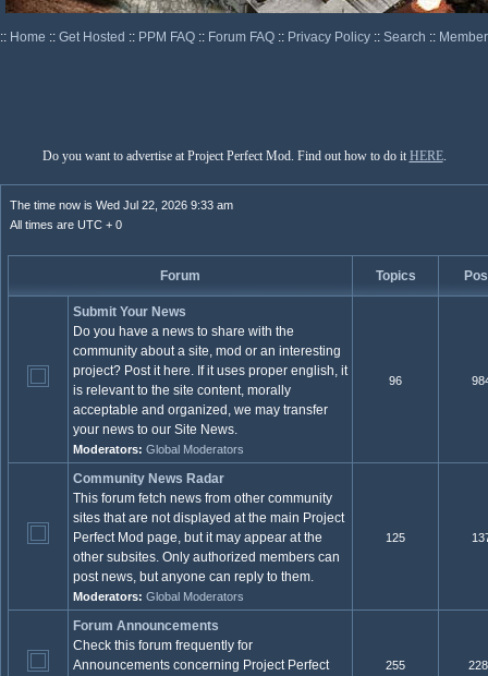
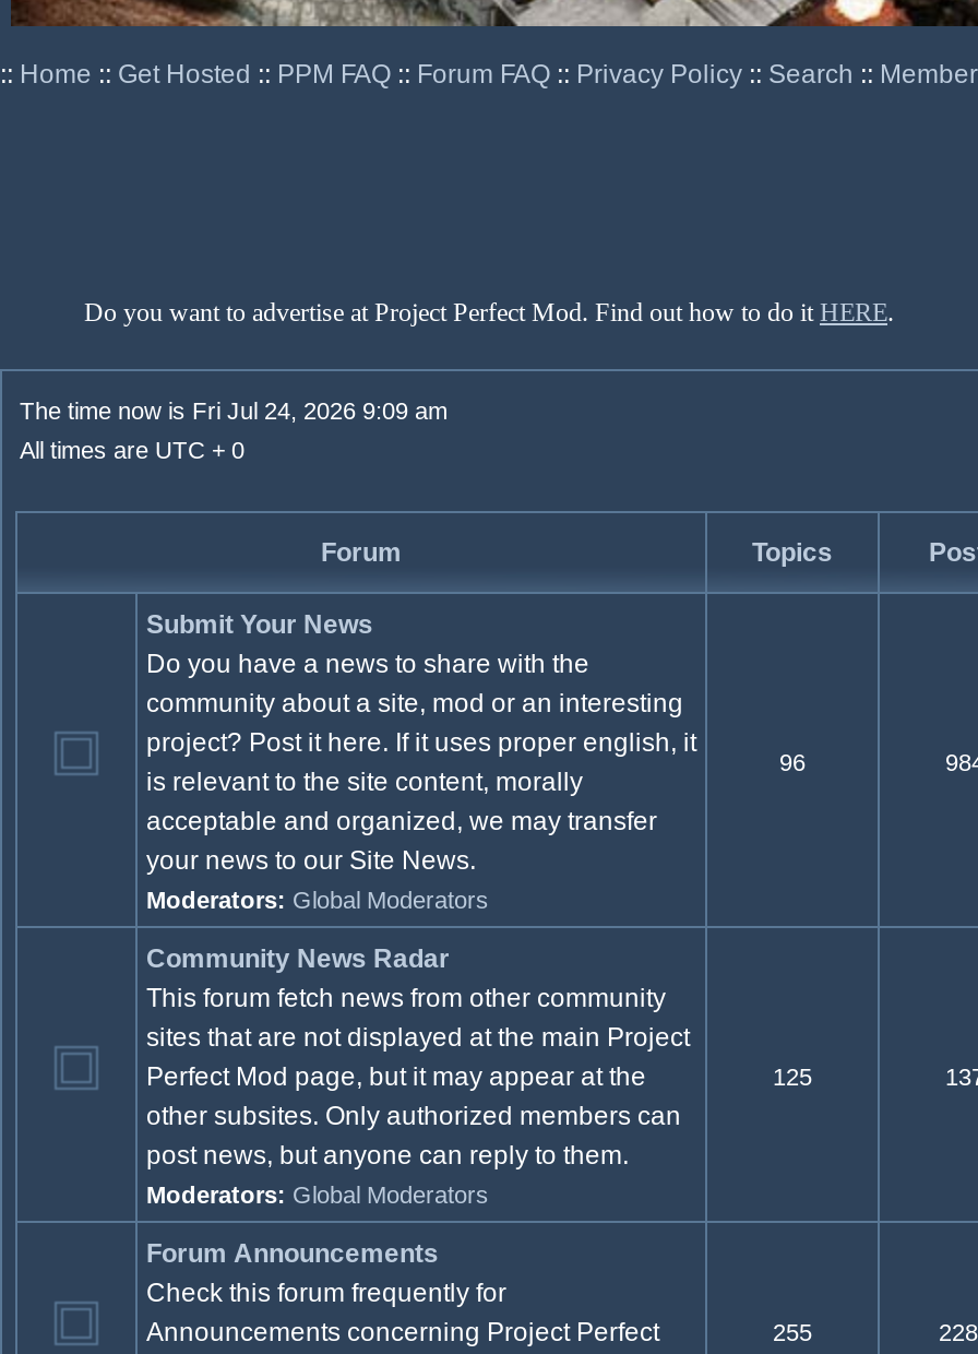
- The time now is Wed Jul 22, 2026 9:33 am
+ The time now is Fri Jul 24, 2026 9:09 am
